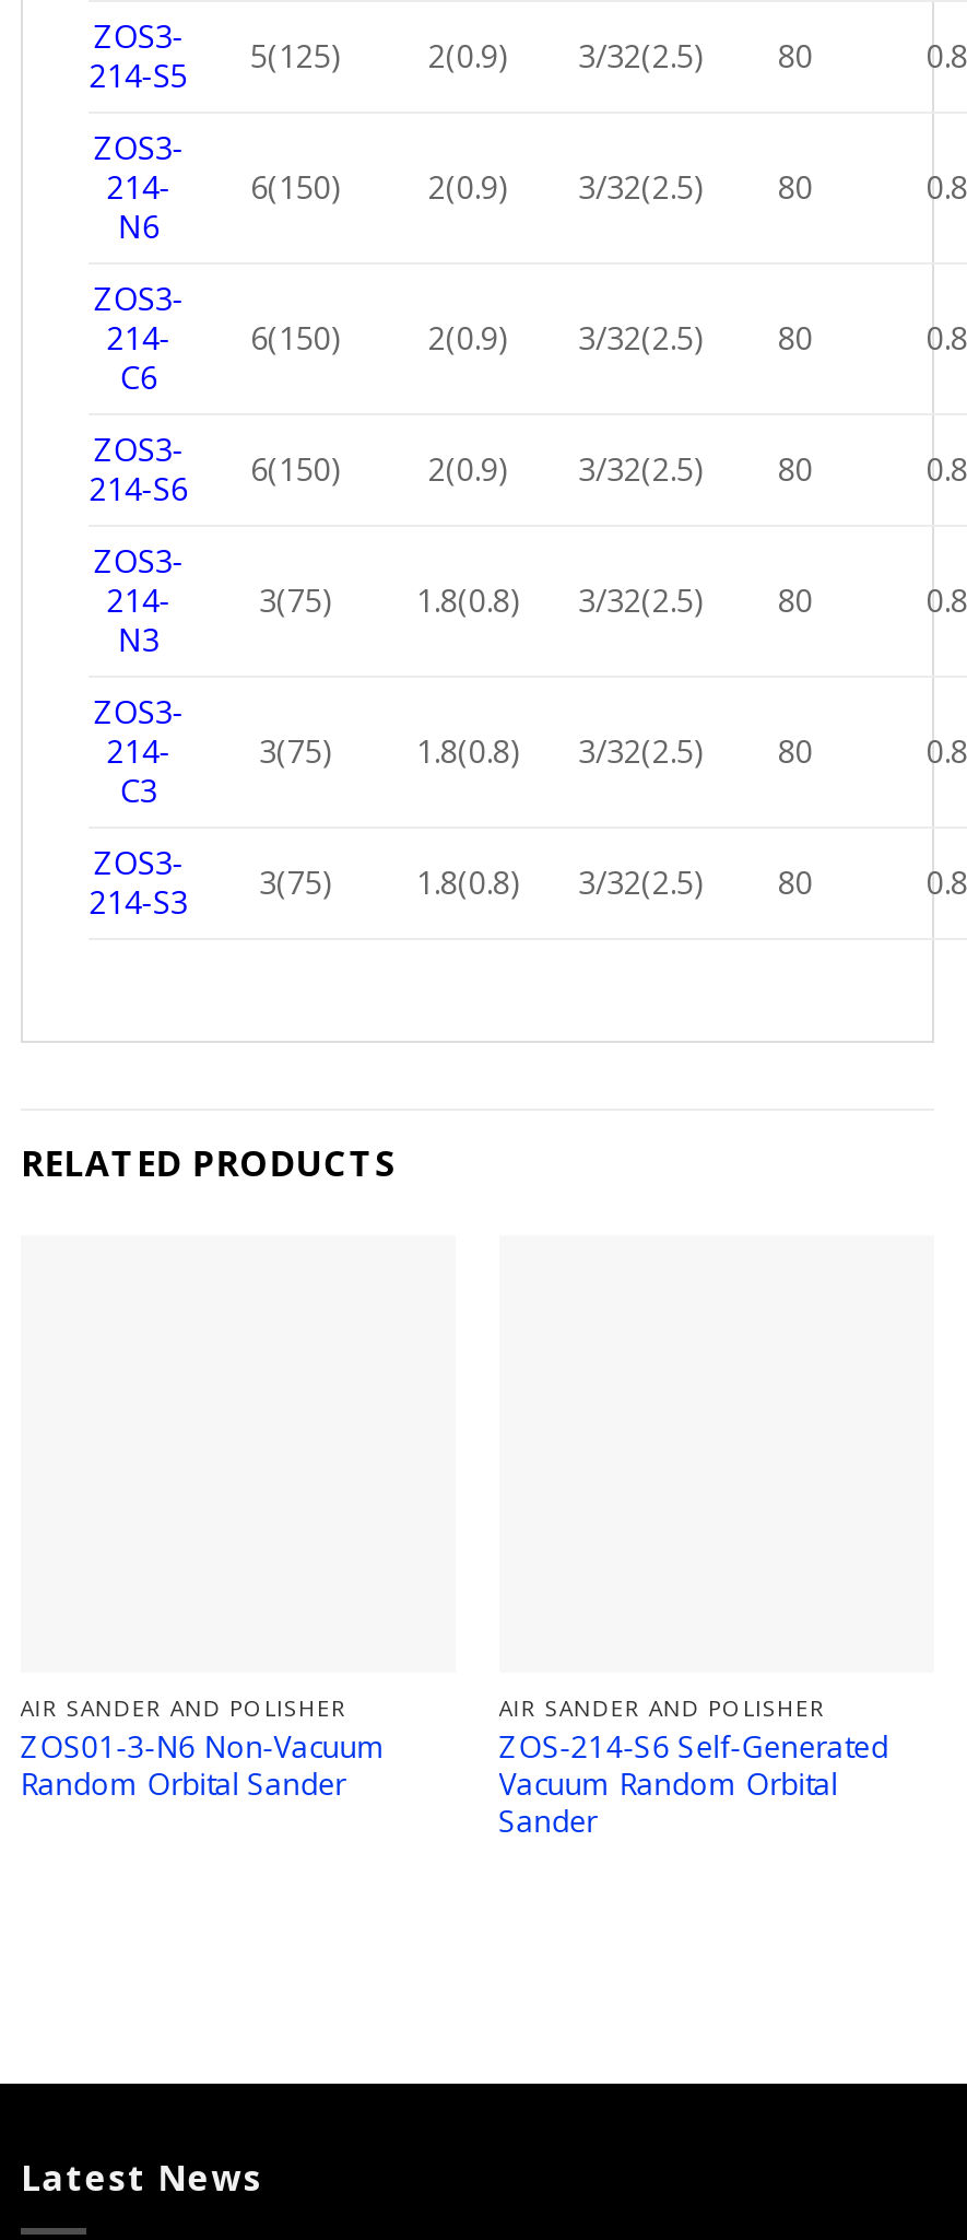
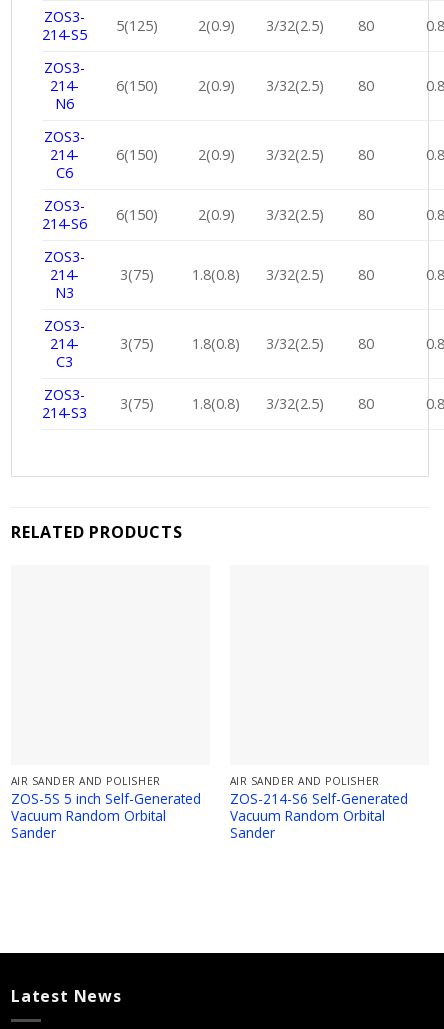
- ZOS01-3-N6 Non-Vacuum
- Random Orbital Sander
+ ZOS-5S 5 inch Self-Generated
+ Vacuum Random Orbital
+ Sander
